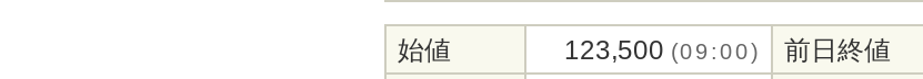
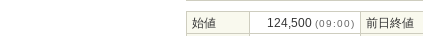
- 123,500 (09:00) 前日終値
+ 124,500 (09:00) 前日終値
